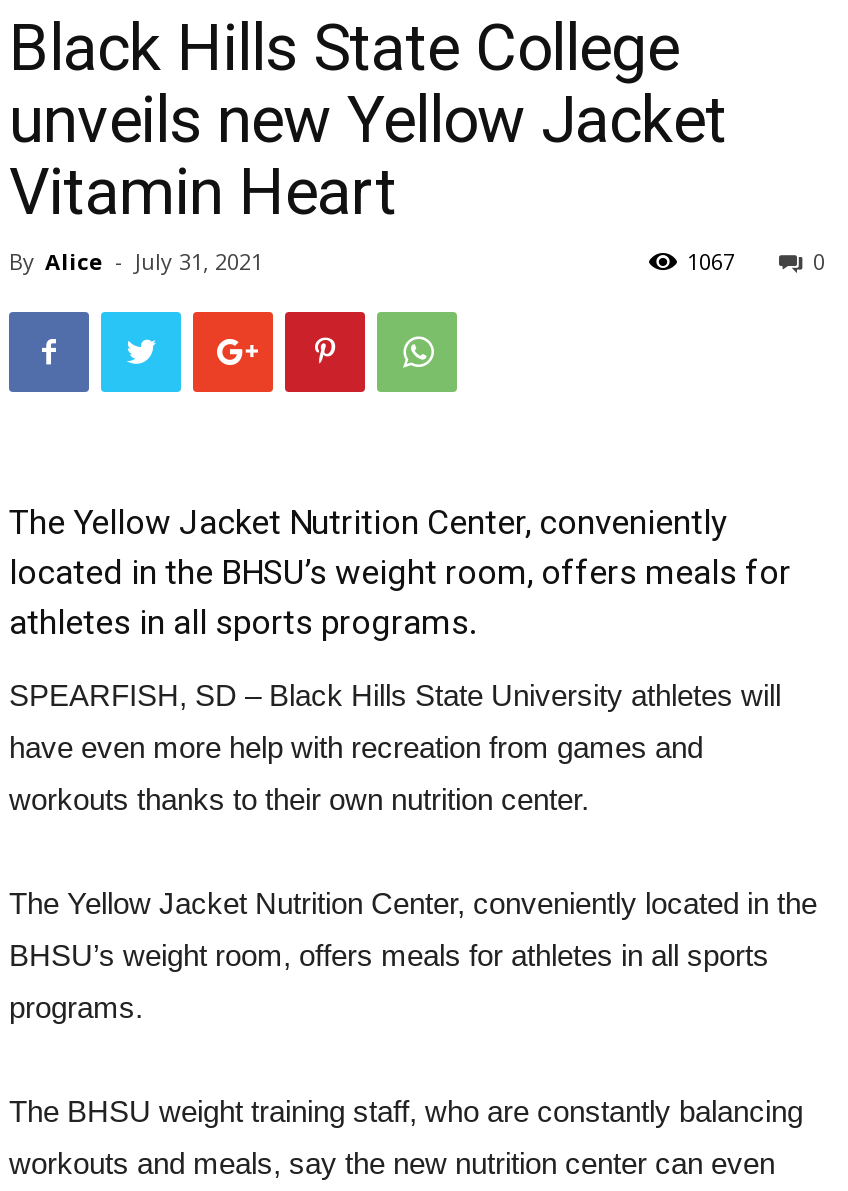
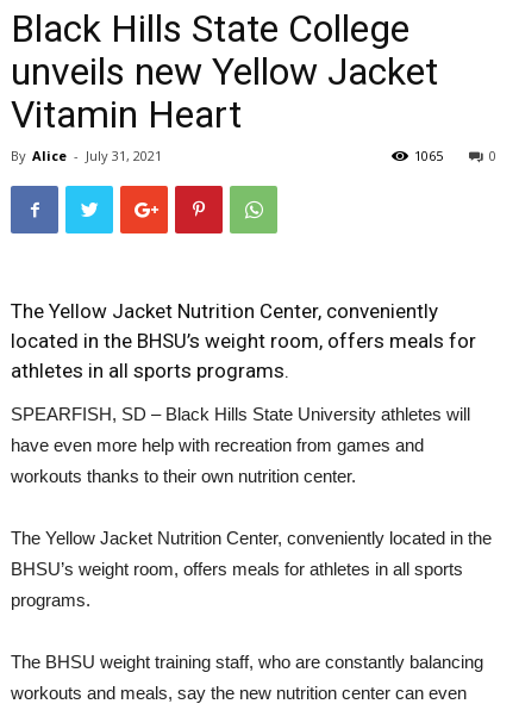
- 1067
+ 1065
